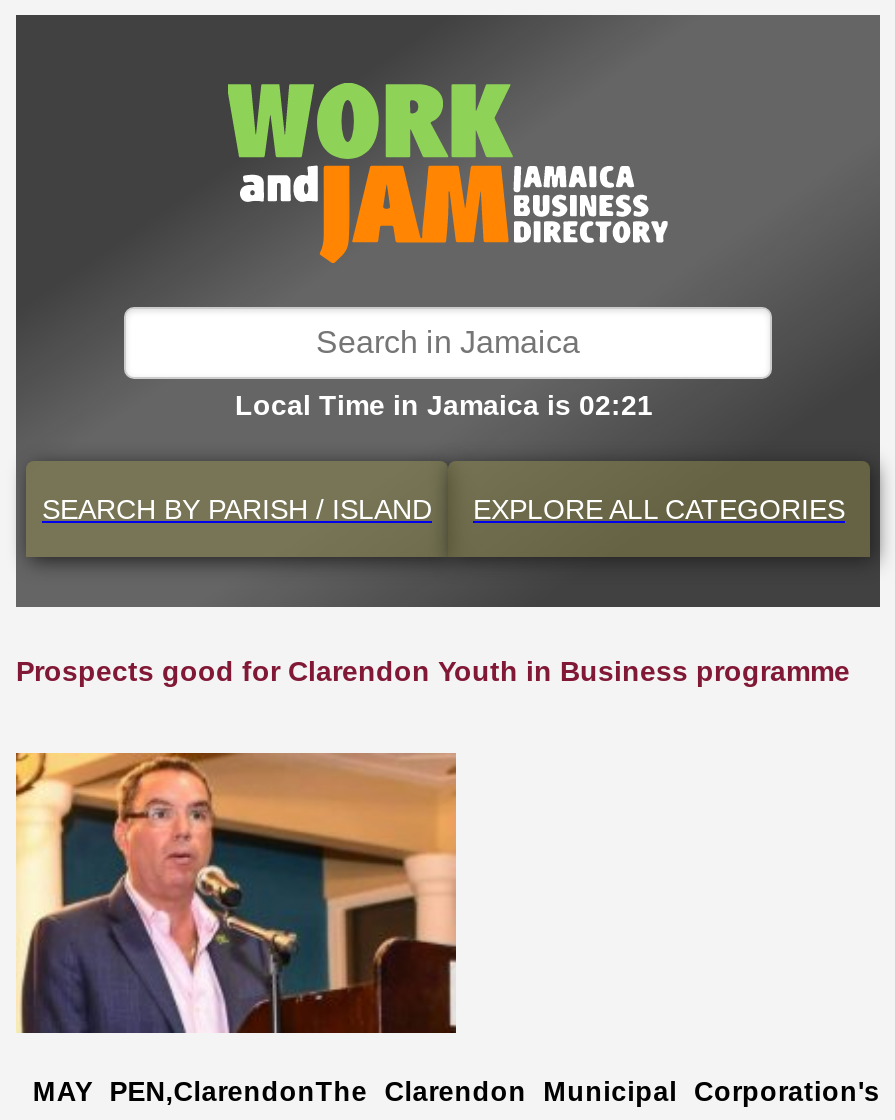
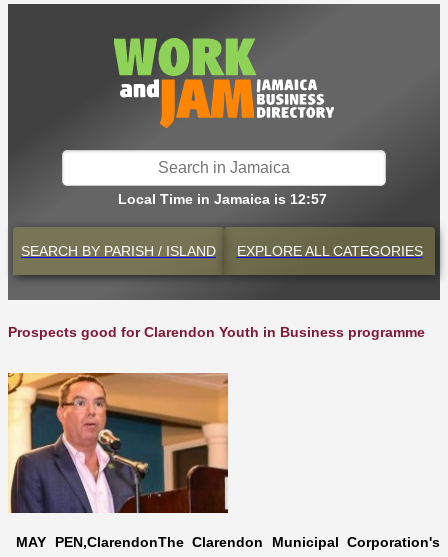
- Local Time in Jamaica is 02:21
+ Local Time in Jamaica is 12:57
